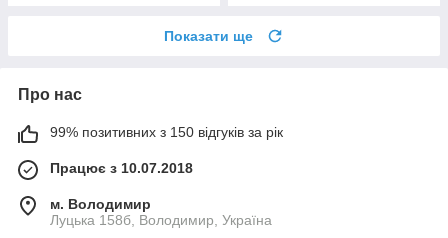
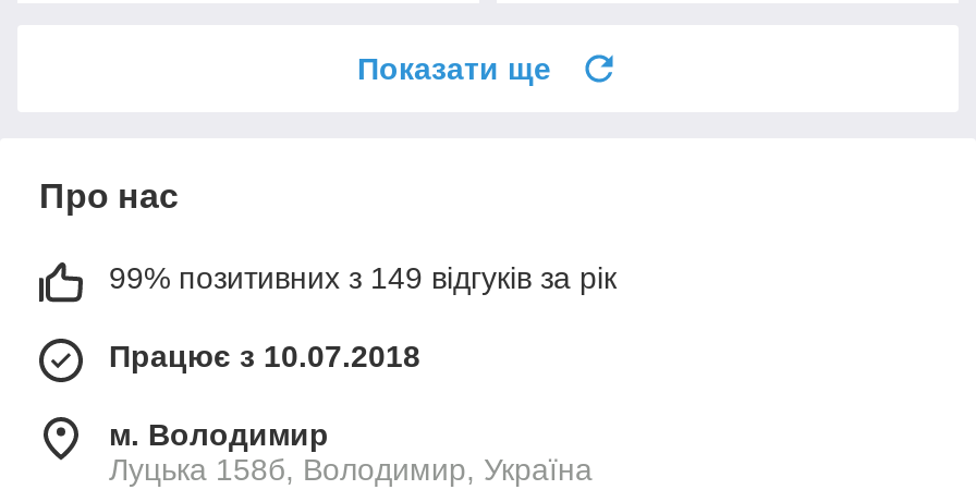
- 99% позитивних з 150 відгуків за рік
+ 99% позитивних з 149 відгуків за рік
